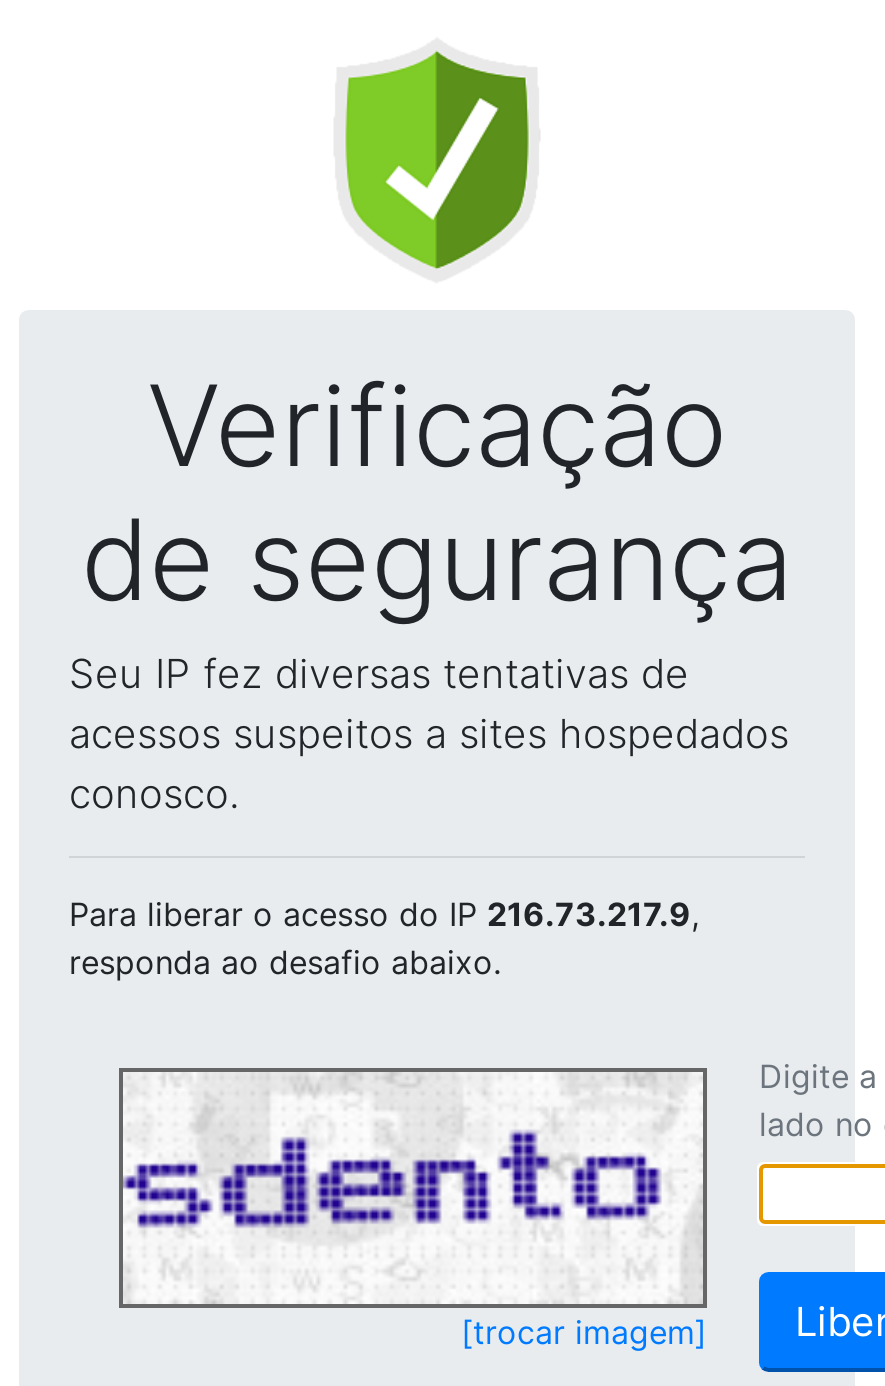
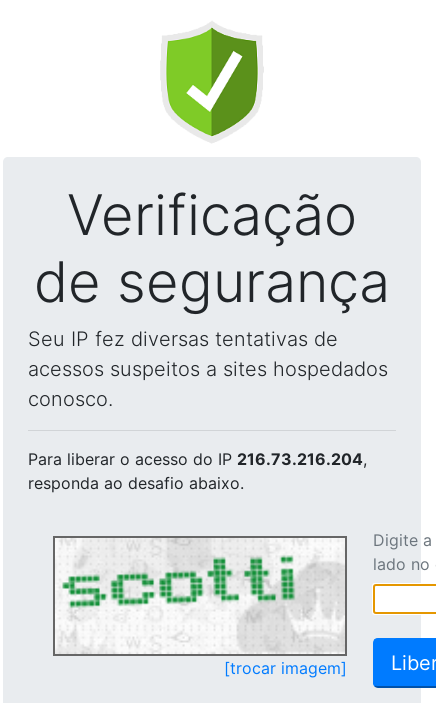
- Para liberar o acesso do IP 216.73.217.9,
+ Para liberar o acesso do IP 216.73.216.204,

- [image]
+ [image]
